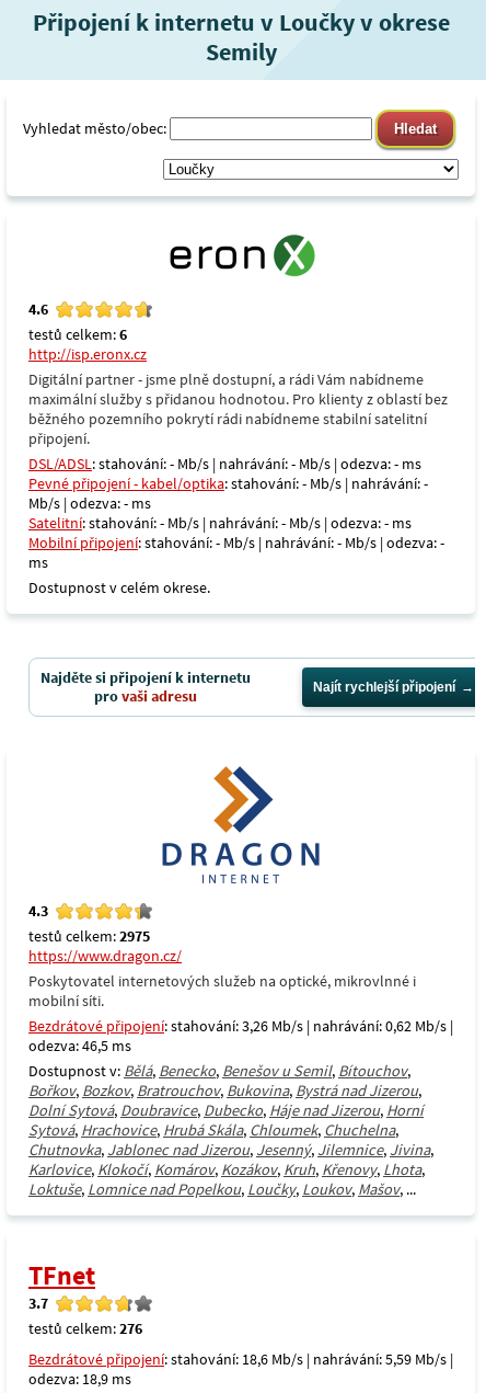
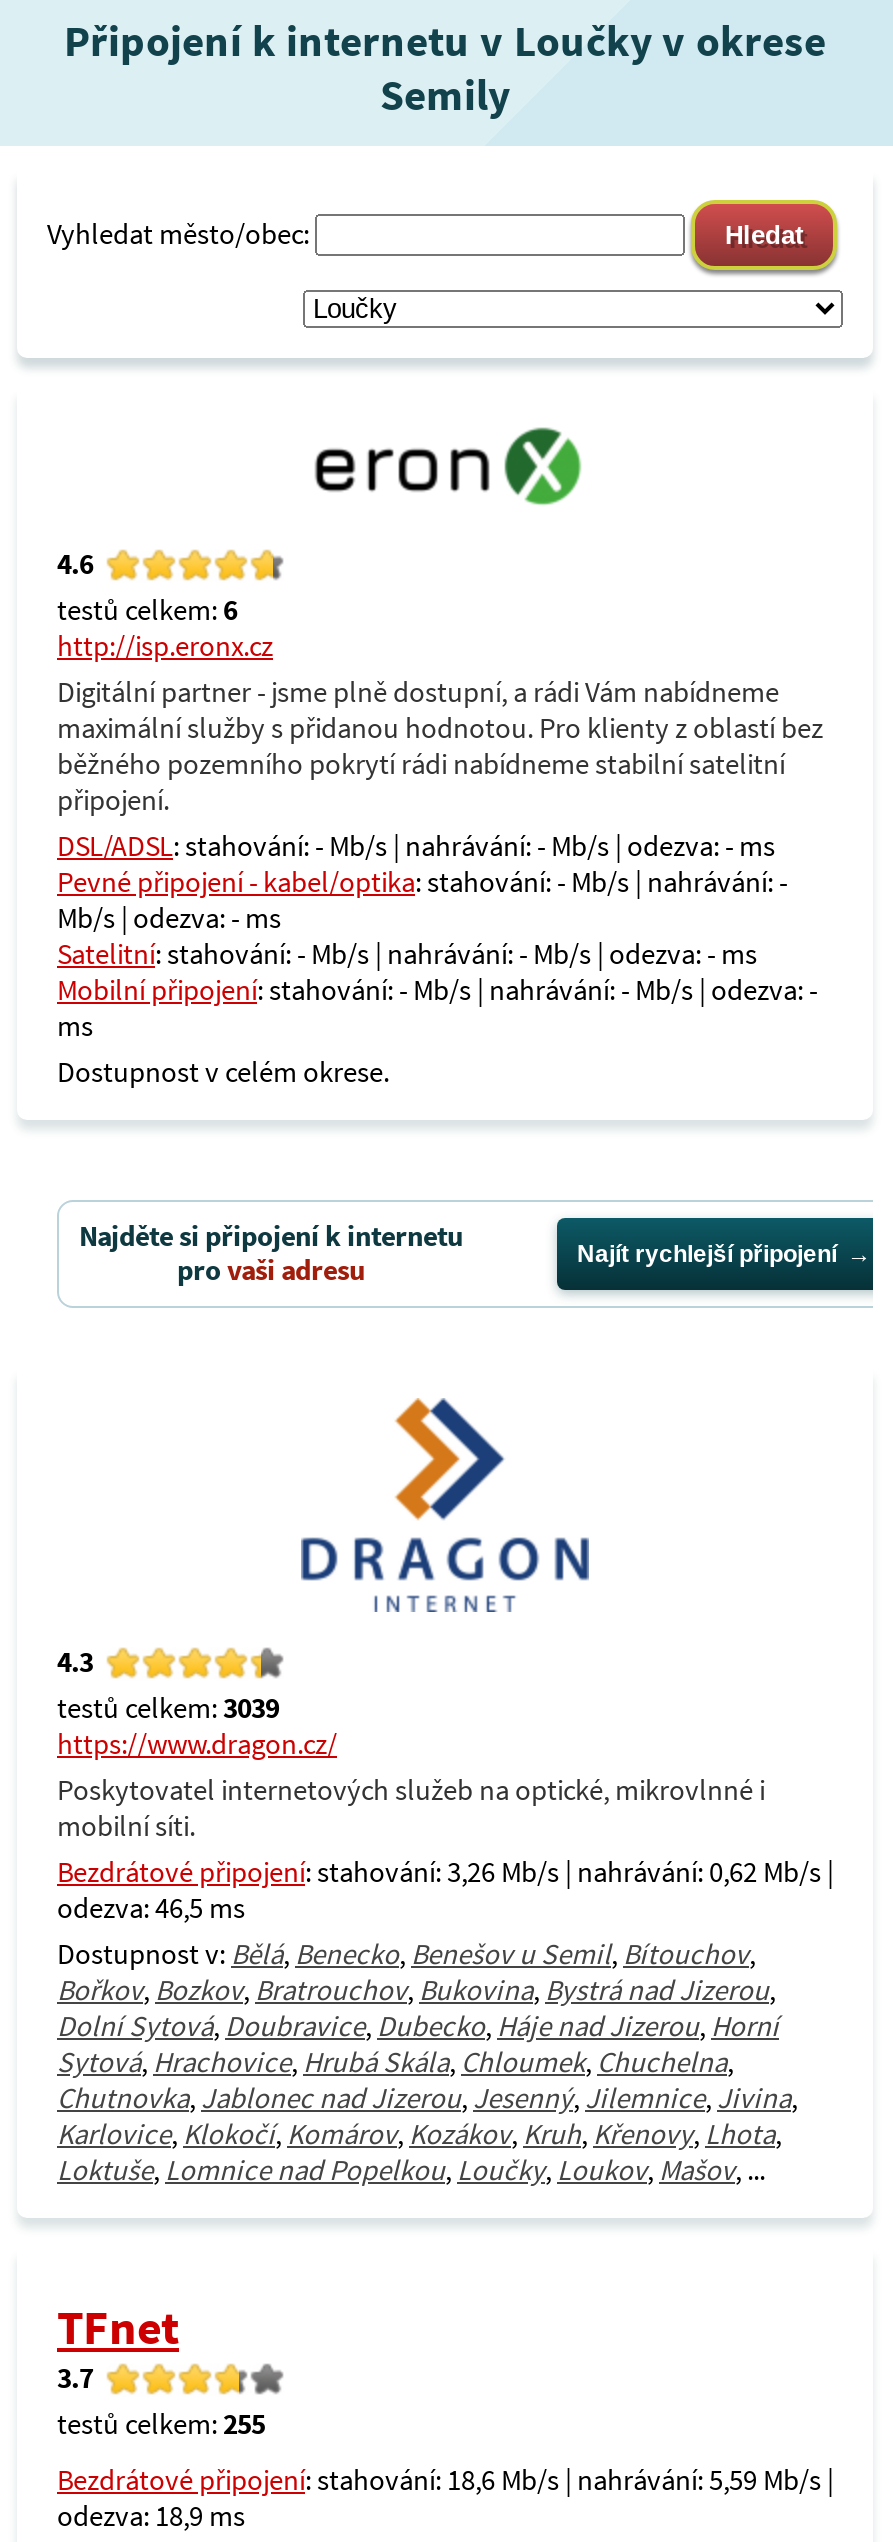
- testů celkem: 2975
+ testů celkem: 3039

- testů celkem: 276
+ testů celkem: 255
